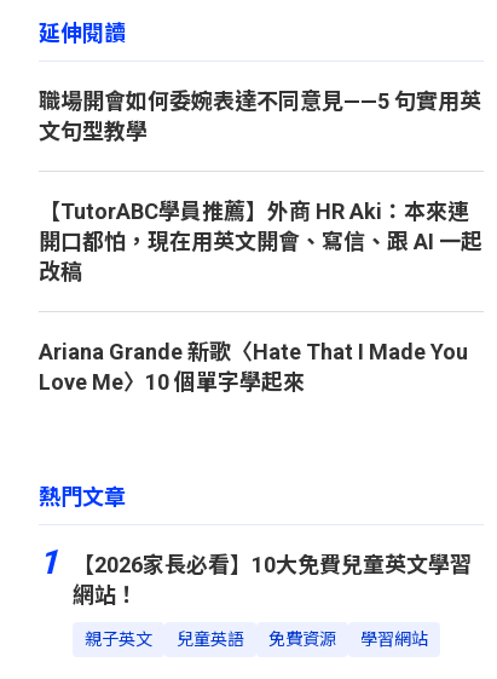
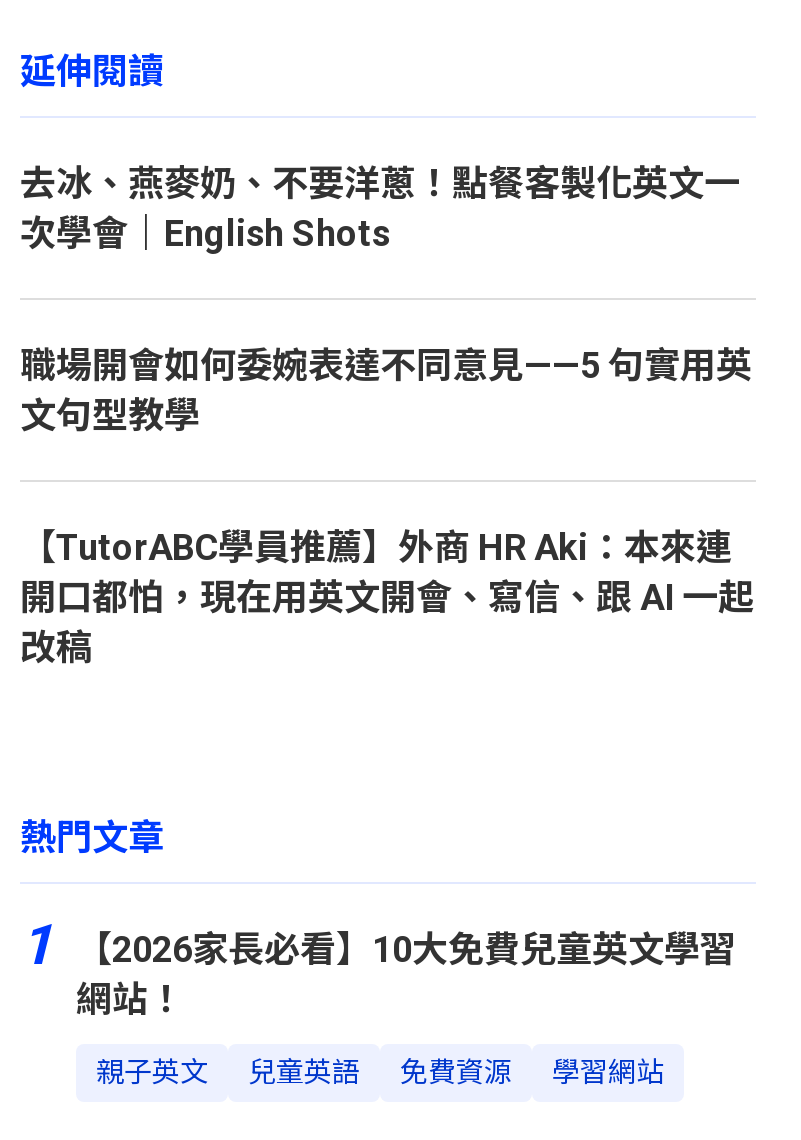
+ 去冰、燕麥奶、不要洋蔥！點餐客製化英文一
+ 次學會｜English Shots

moved down: 職場開會如何委婉表達不同意見——5 句實用英 | 文句型教學 | 【TutorABC學員推薦】外商 HR Aki：本來連 | 開口都怕，現在用英文開會、寫信、跟 AI 一起 | 改稿

- Ariana Grande 新歌〈Hate That I Made You
- Love Me〉10 個單字學起來
